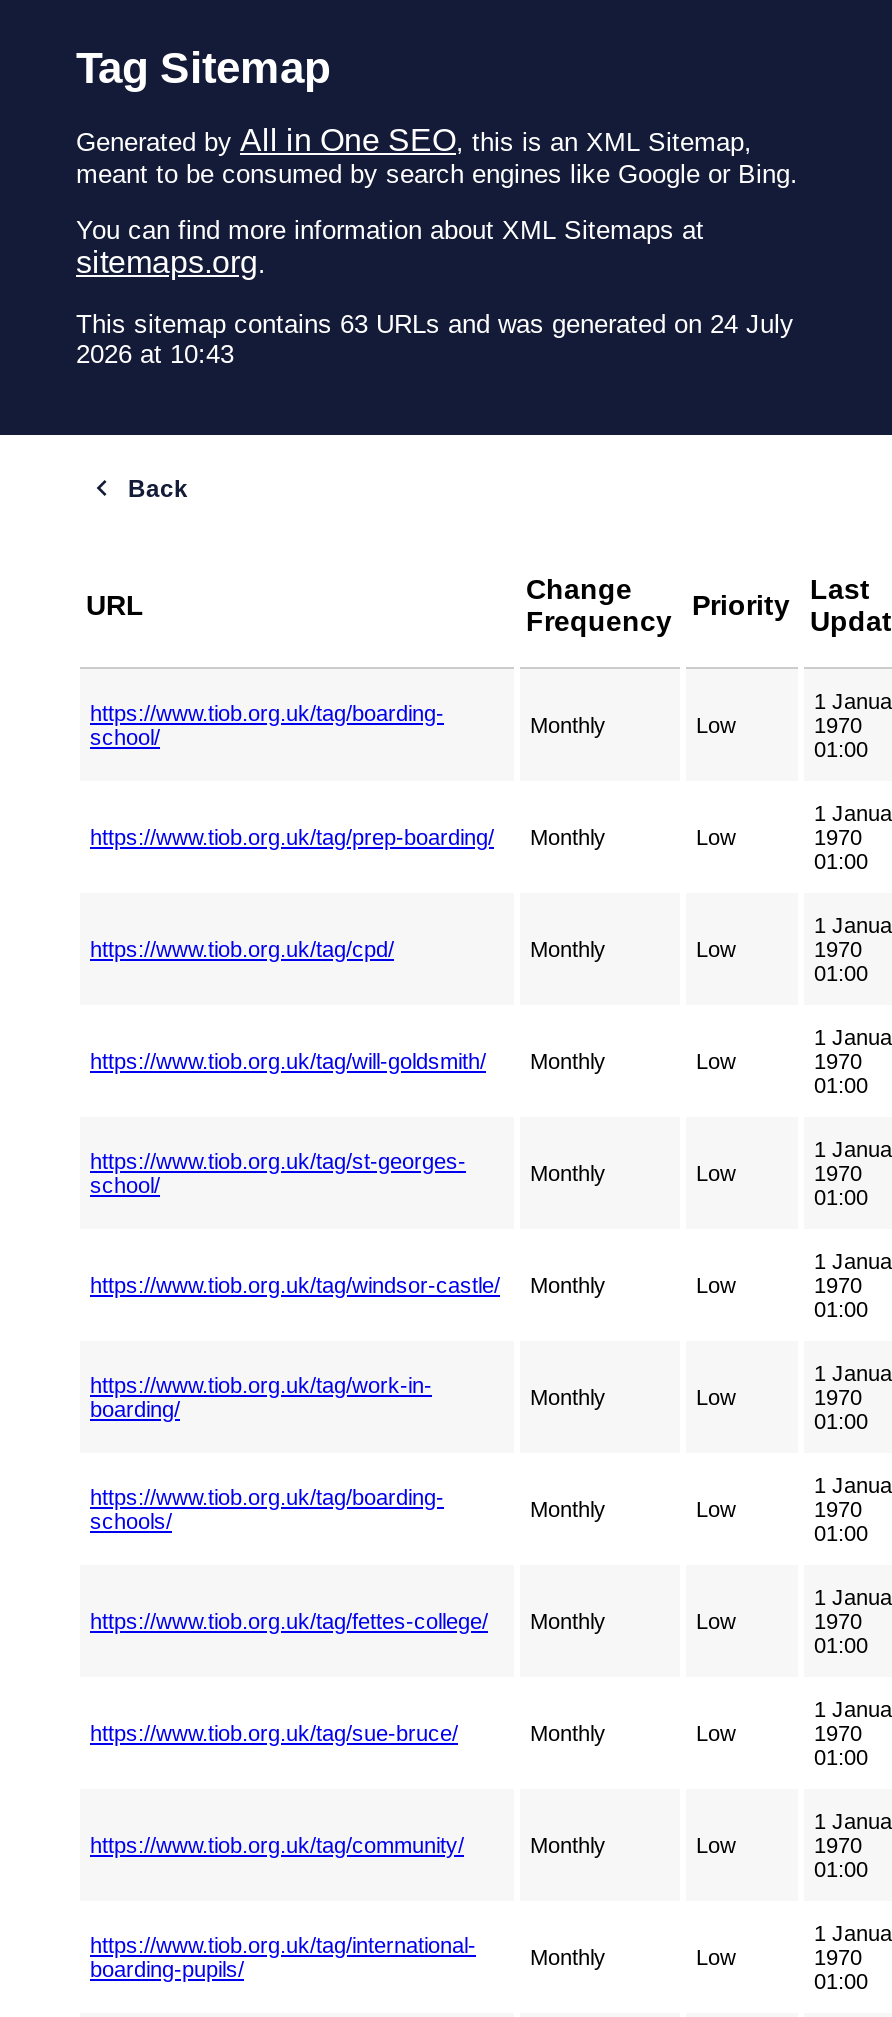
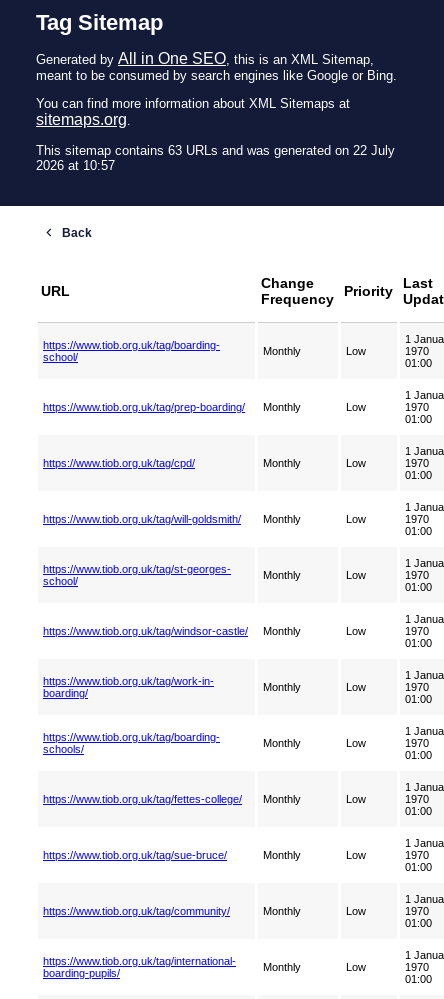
- This sitemap contains 63 URLs and was generated on 24 July
+ This sitemap contains 63 URLs and was generated on 22 July

- 2026 at 10:43
+ 2026 at 10:57
